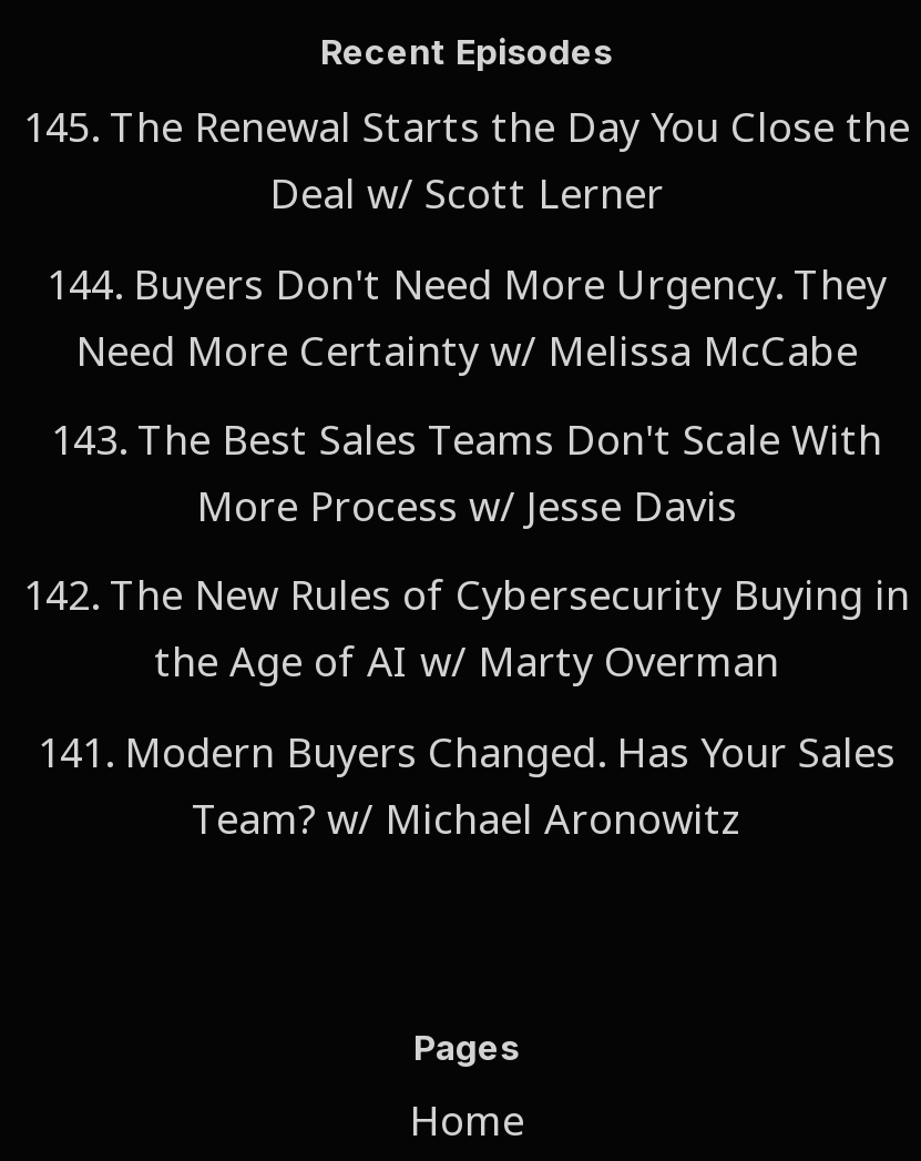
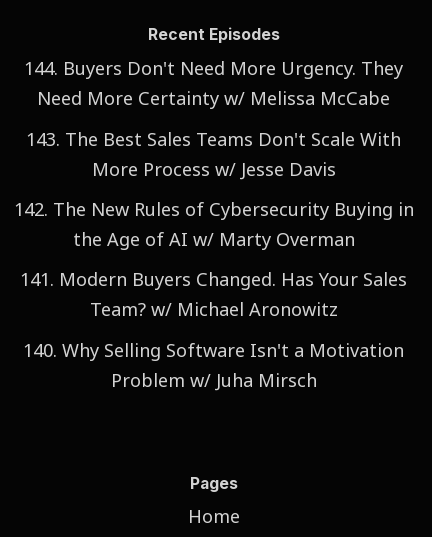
- 145. The Renewal Starts the Day You Close the
- Deal w/ Scott Lerner

moved up: 144. Buyers Don't Need More Urgency. They | Need More Certainty w/ Melissa McCabe | 143. The Best Sales Teams Don't Scale With | More Process w/ Jesse Davis | 142. The New Rules of Cybersecurity Buying in | the Age of AI w/ Marty Overman | 141. Modern Buyers Changed. Has Your Sales | Team? w/ Michael Aronowitz

+ 140. Why Selling Software Isn't a Motivation
+ Problem w/ Juha Mirsch
